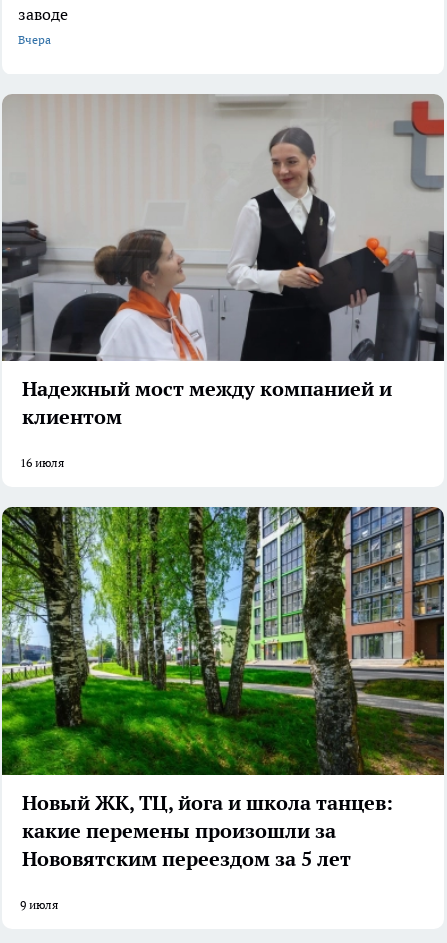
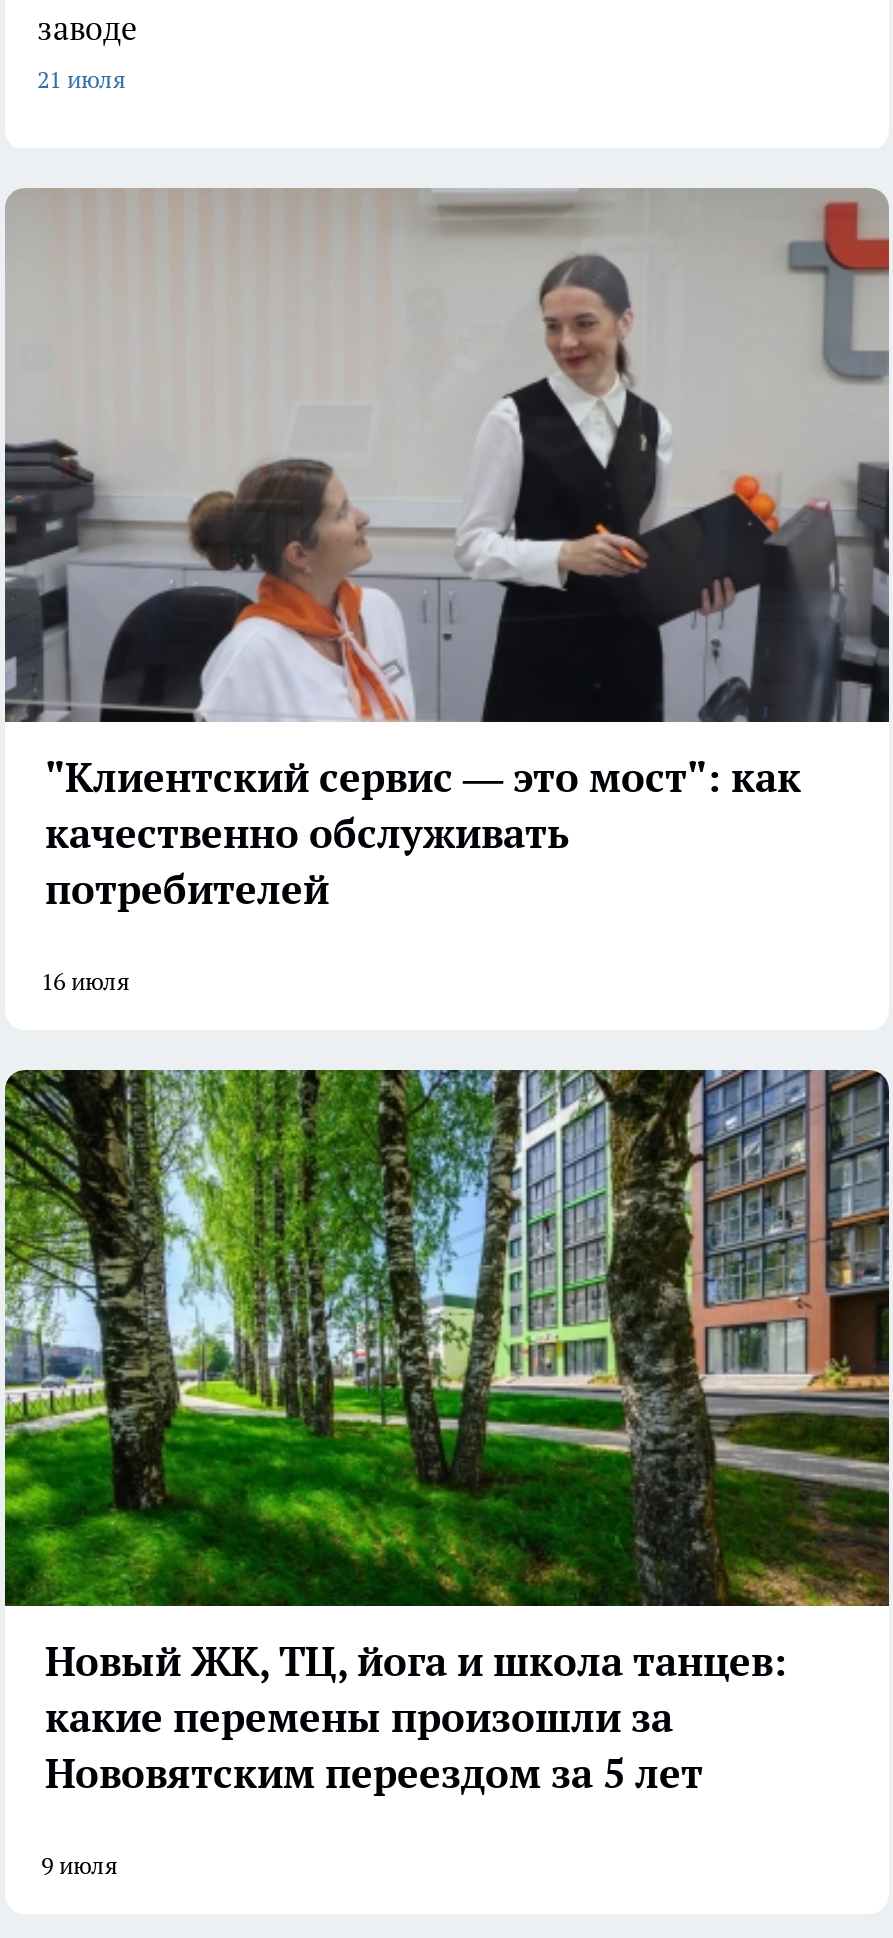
- Вчера
+ 21 июля

- Надежный мост между компанией и
- клиентом
+ "Клиентский сервис — это мост": как
+ качественно обслуживать
+ потребителей
